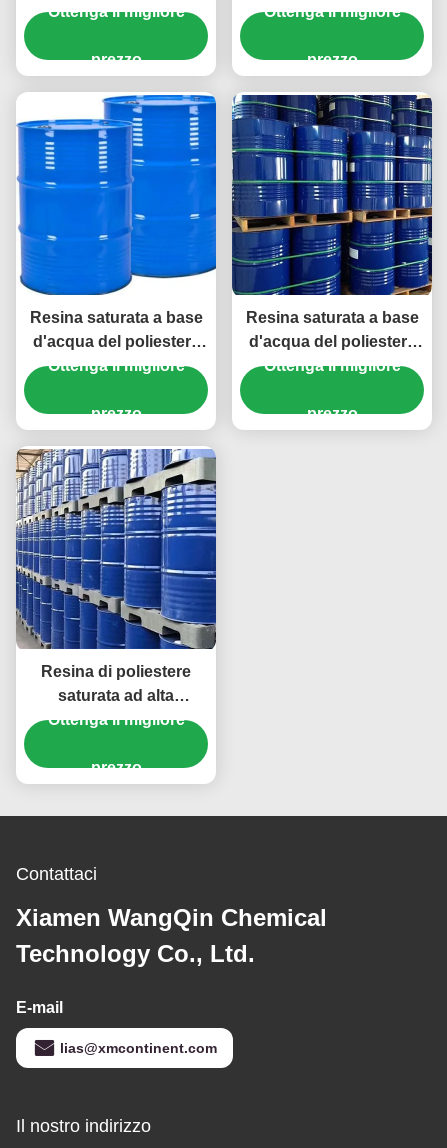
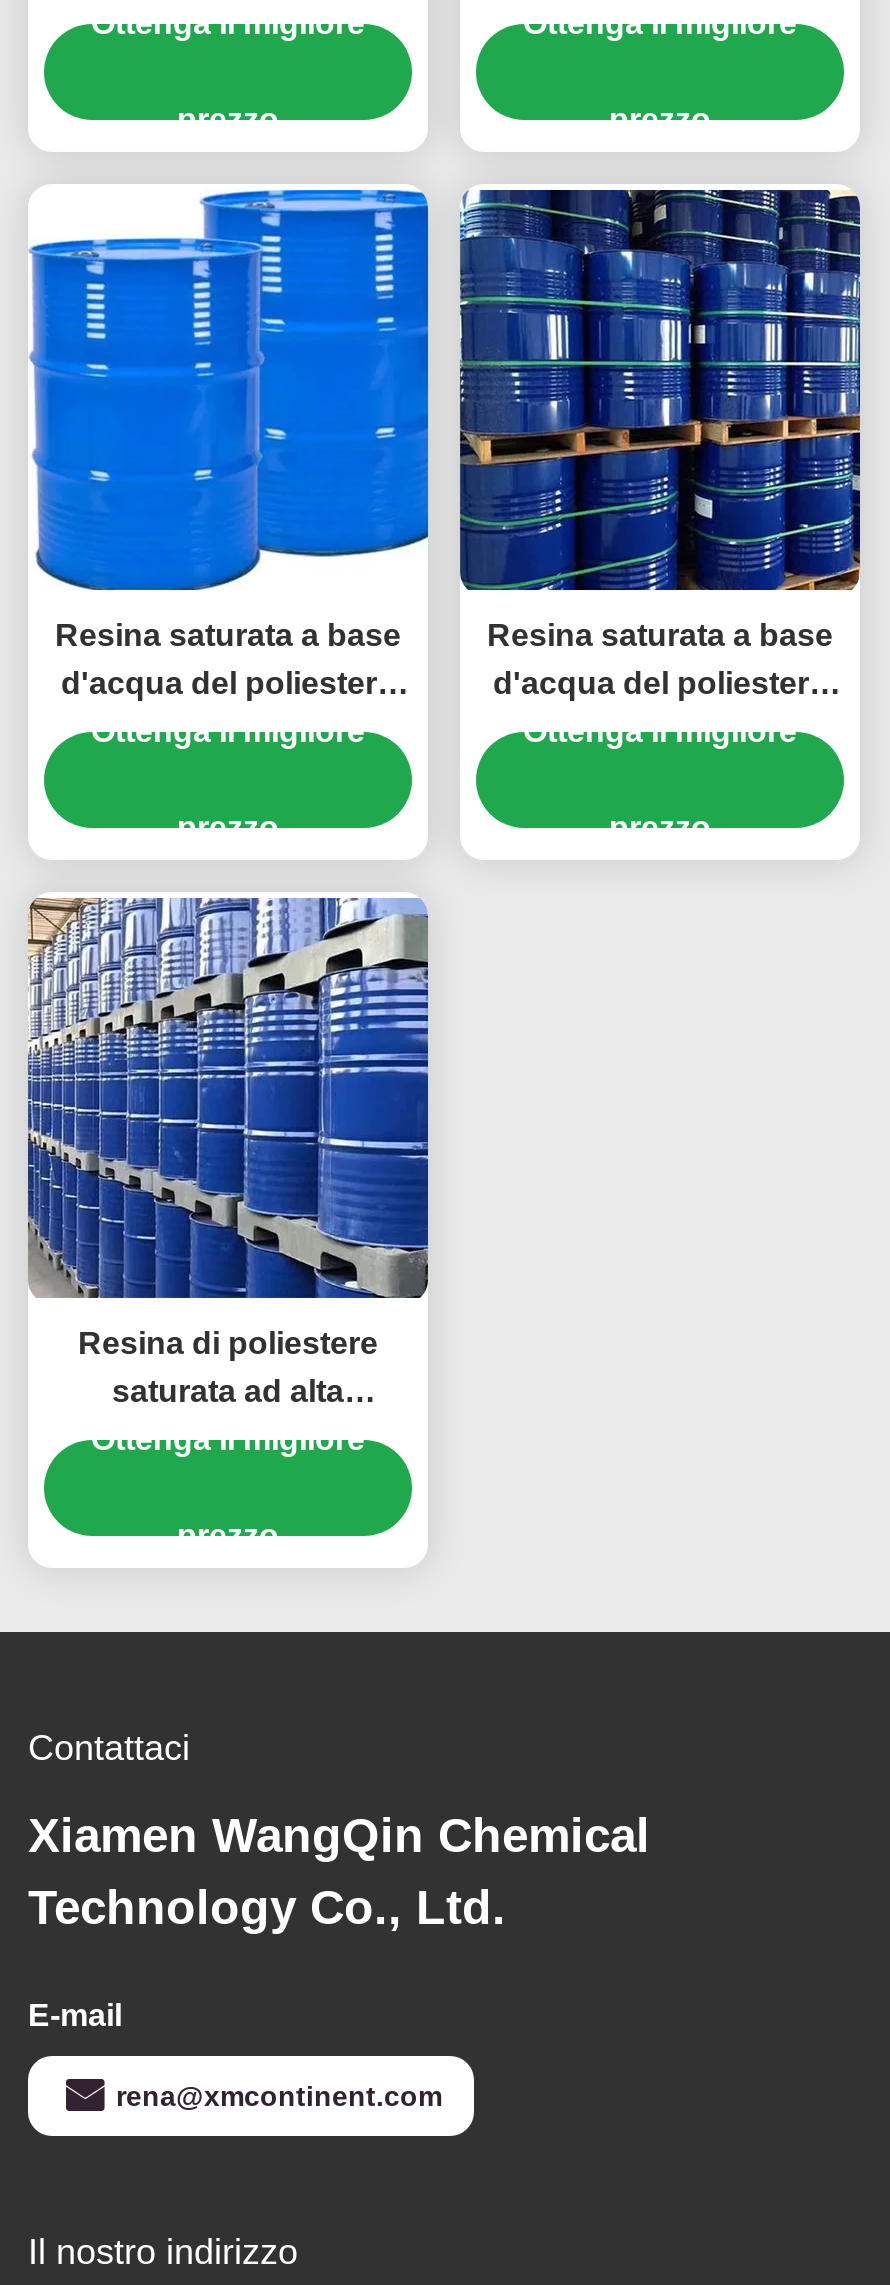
- lias@xmcontinent.com
+ rena@xmcontinent.com
